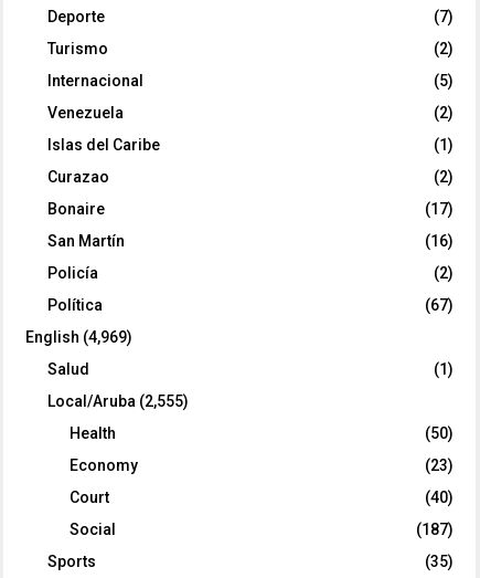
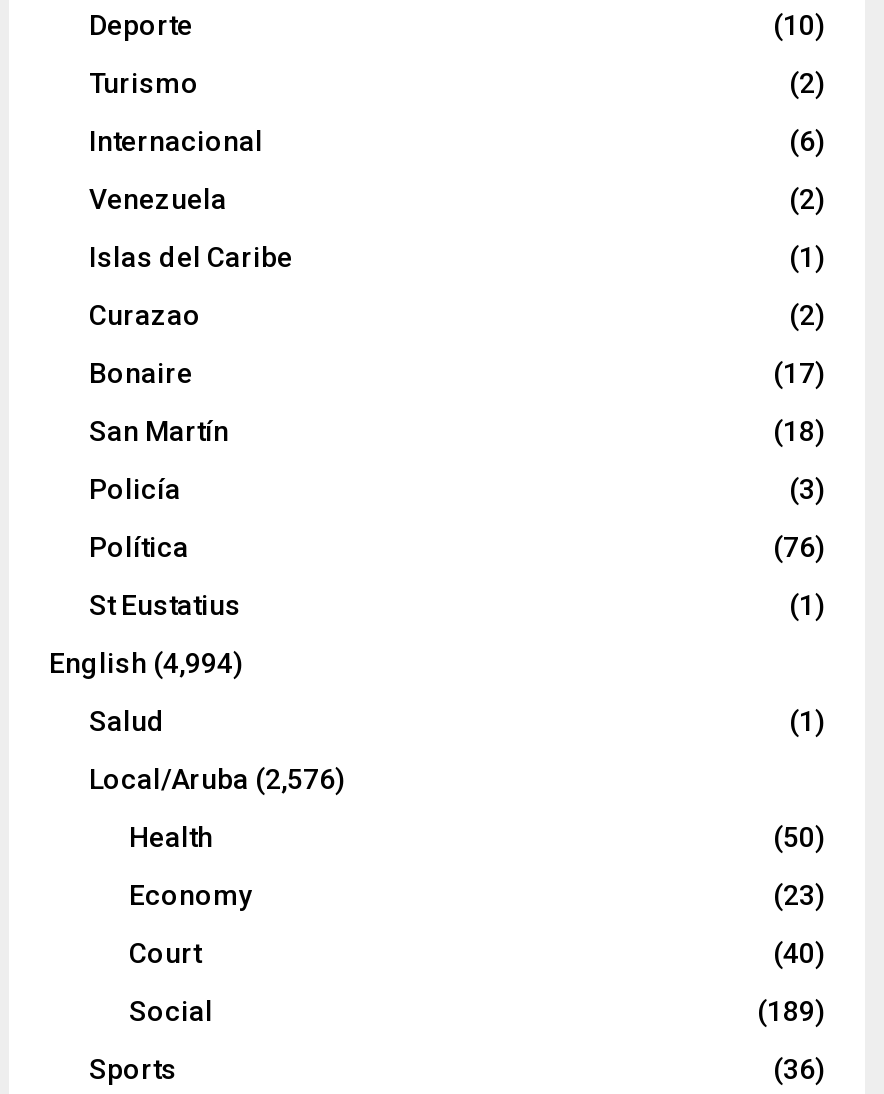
- (7)
+ (10)

- (5)
+ (6)

- (16)
+ (18)

- (2)
+ (3)

- (67)
- English (4,969)
+ (76)
+ St Eustatius
+ (1)
+ English (4,994)

- Local/Aruba (2,555)
+ Local/Aruba (2,576)

- (187)
+ (189)

- (35)
+ (36)
